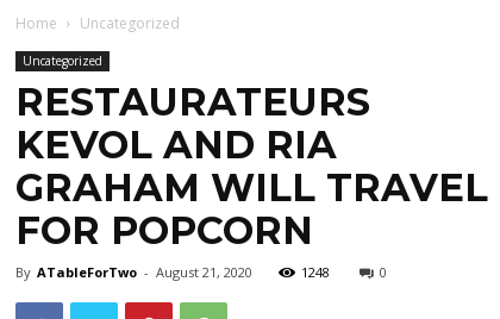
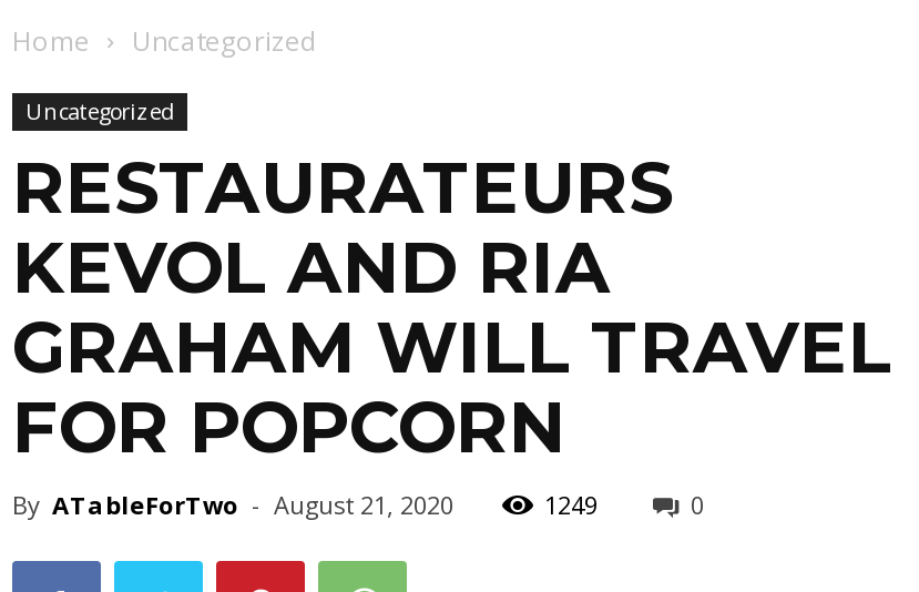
- 1248
+ 1249
